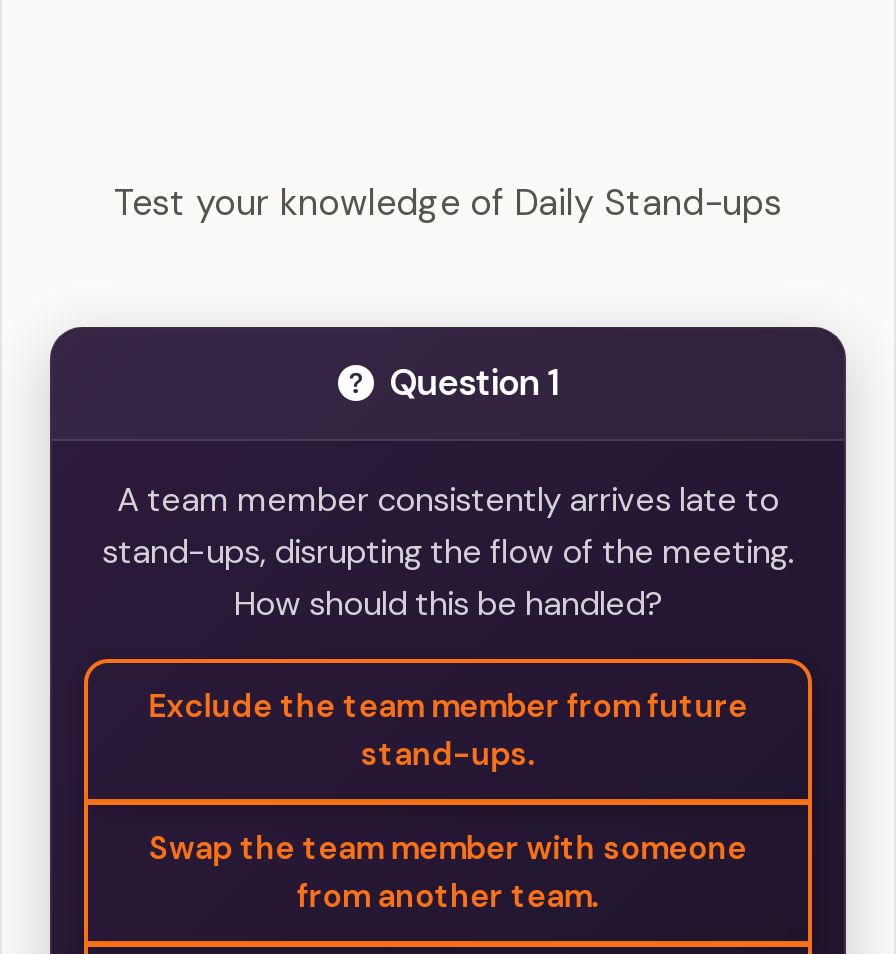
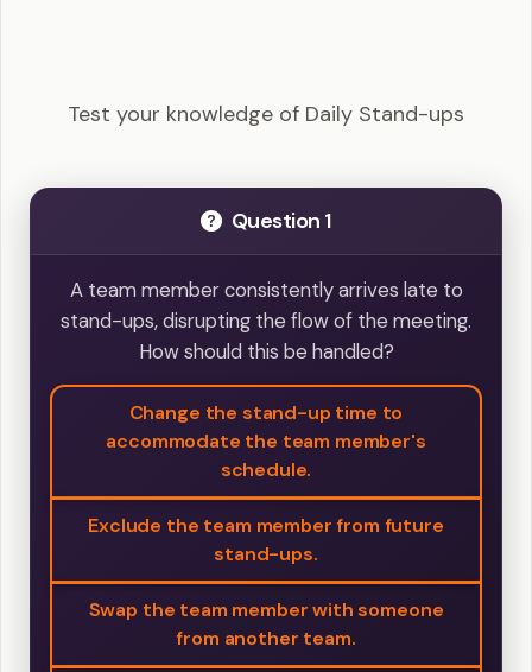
+ Change the stand-up time to
+ accommodate the team member's
+ schedule.
